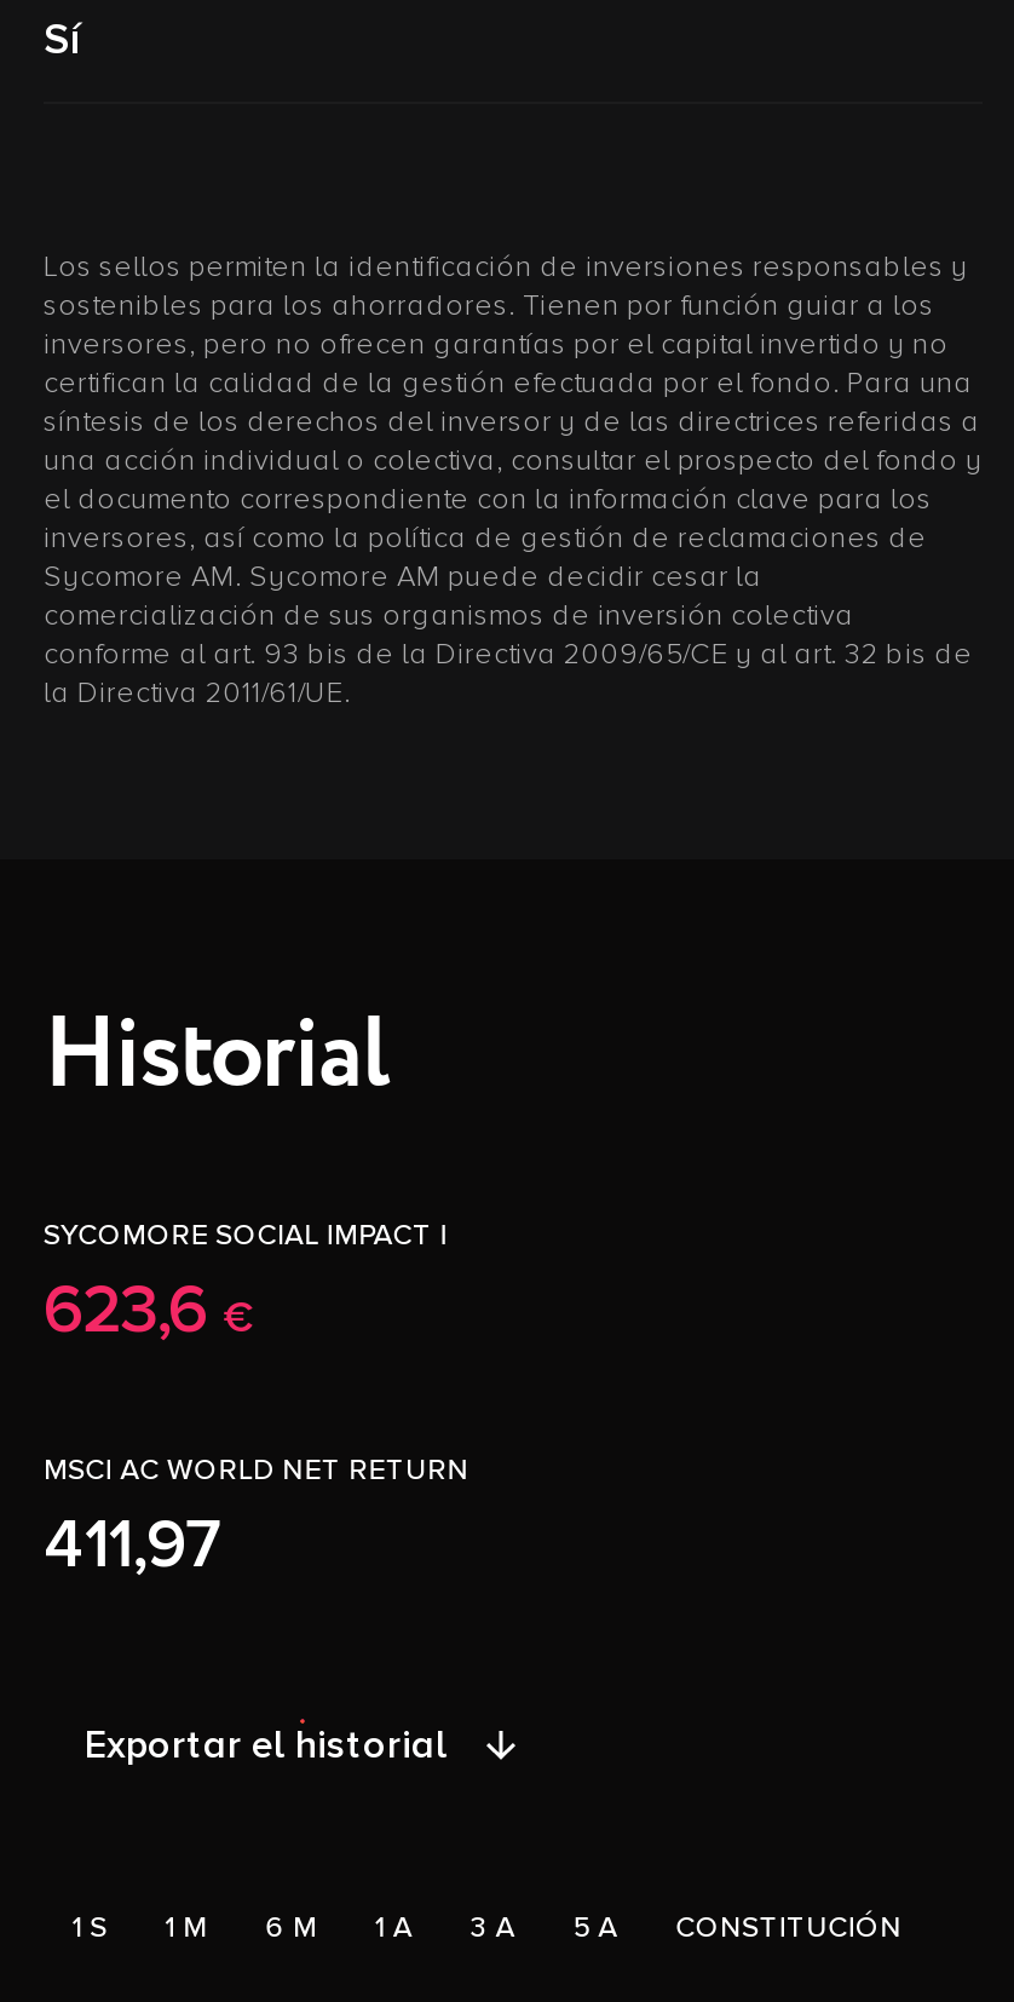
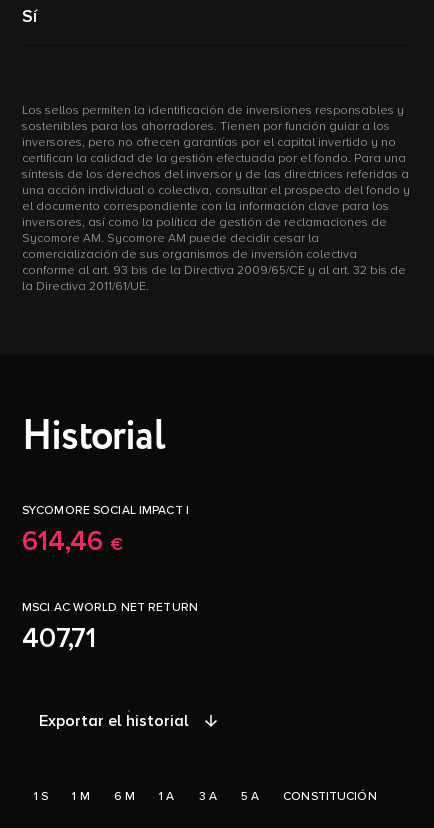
- 623,6 €
+ 614,46 €

- 411,97
+ 407,71
